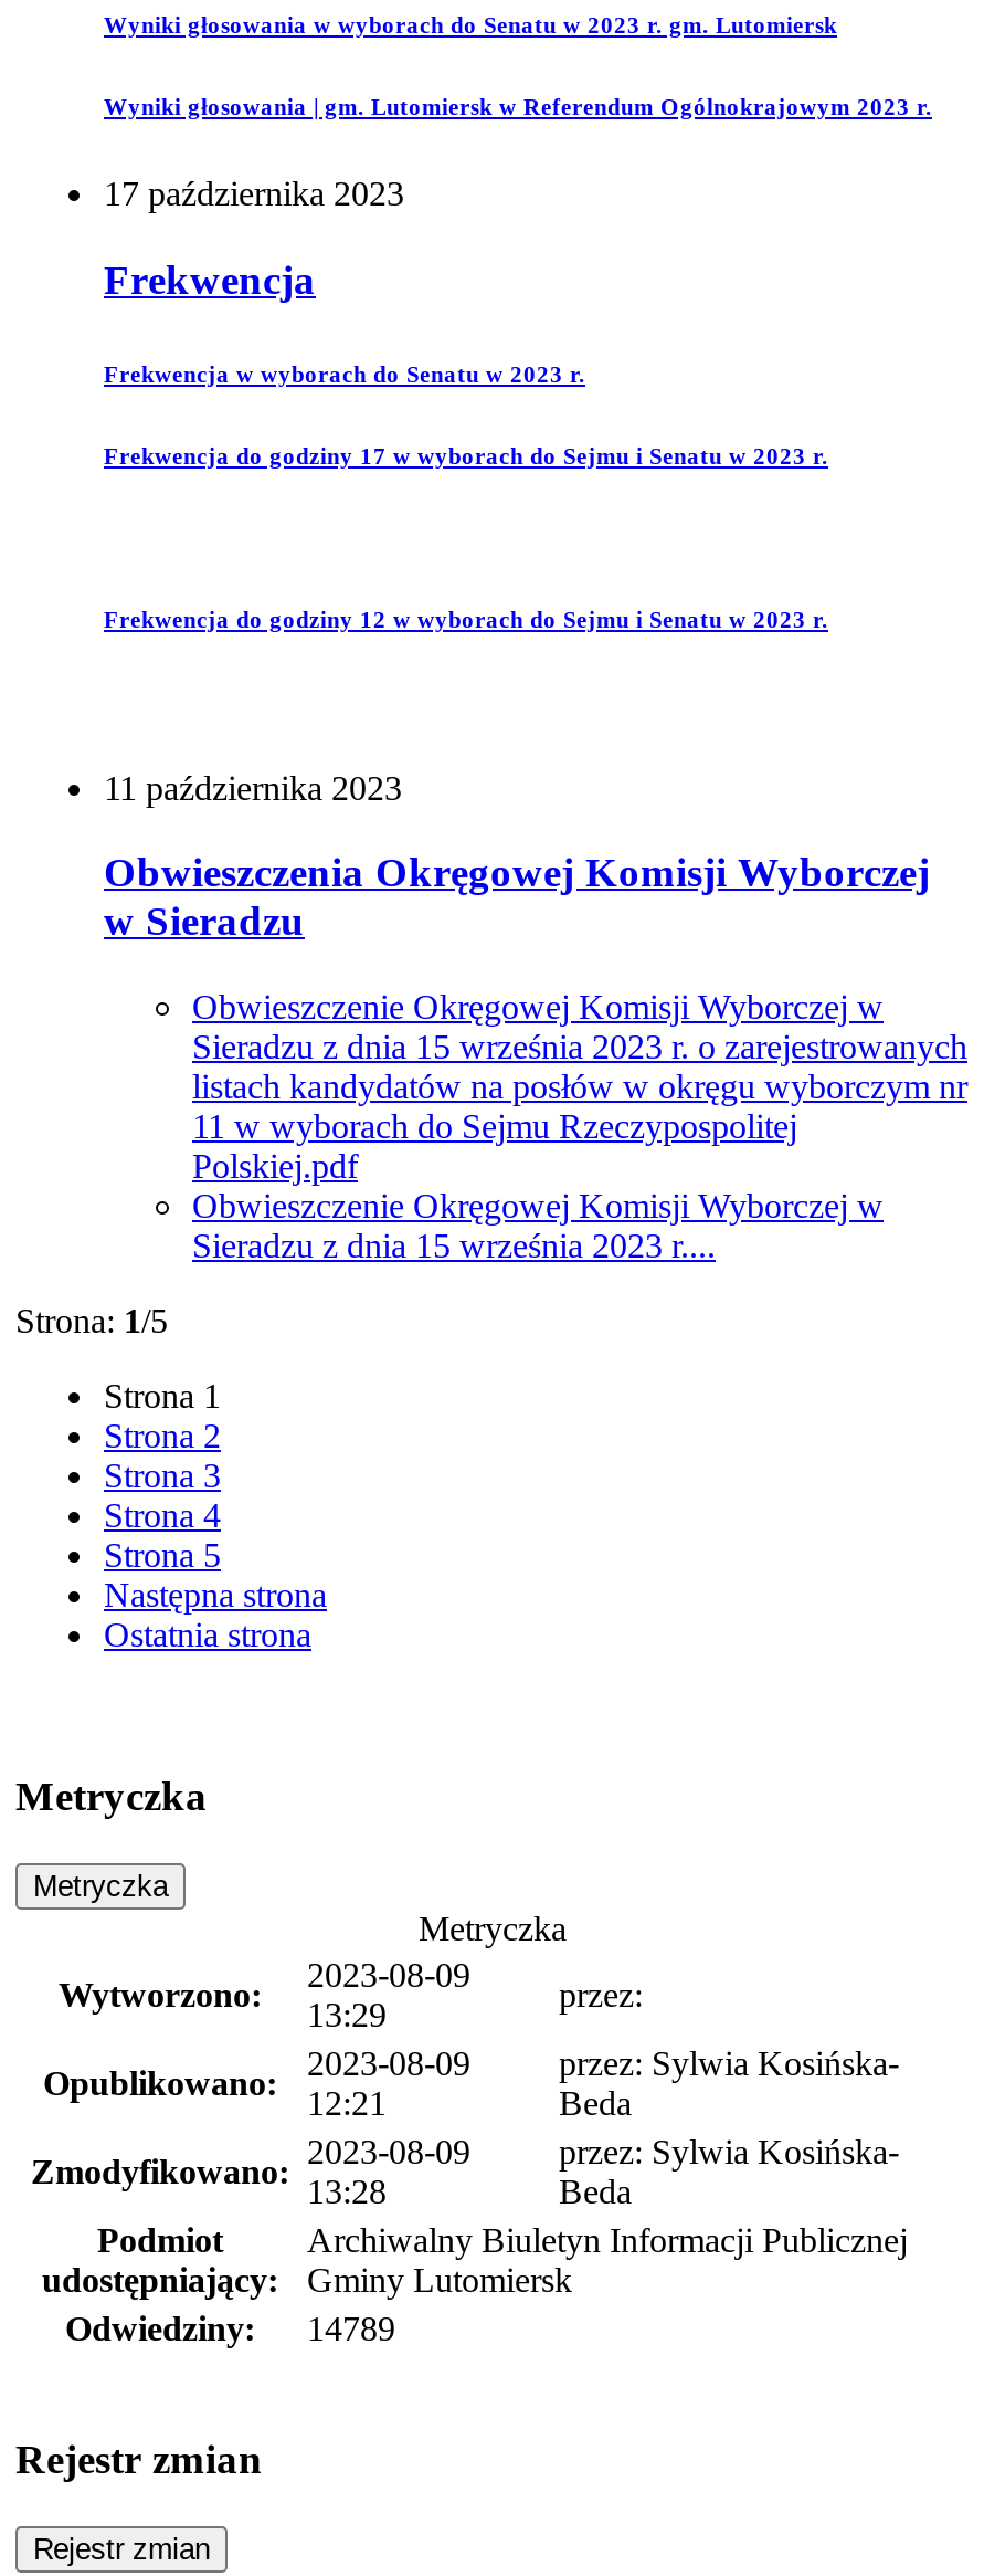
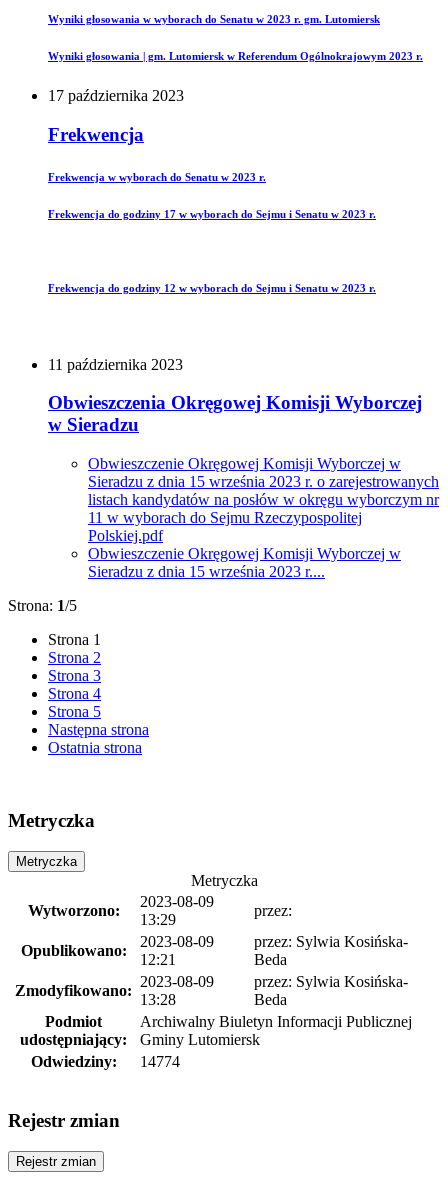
- Odwiedziny: 14789
+ Odwiedziny: 14774
